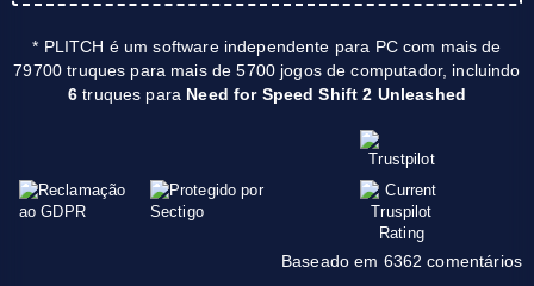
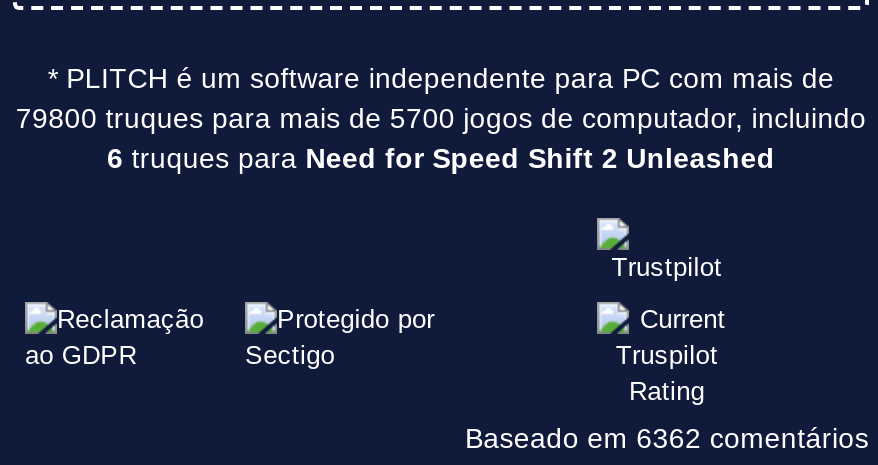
- 79700 truques para mais de 5700 jogos de computador, incluindo
+ 79800 truques para mais de 5700 jogos de computador, incluindo
